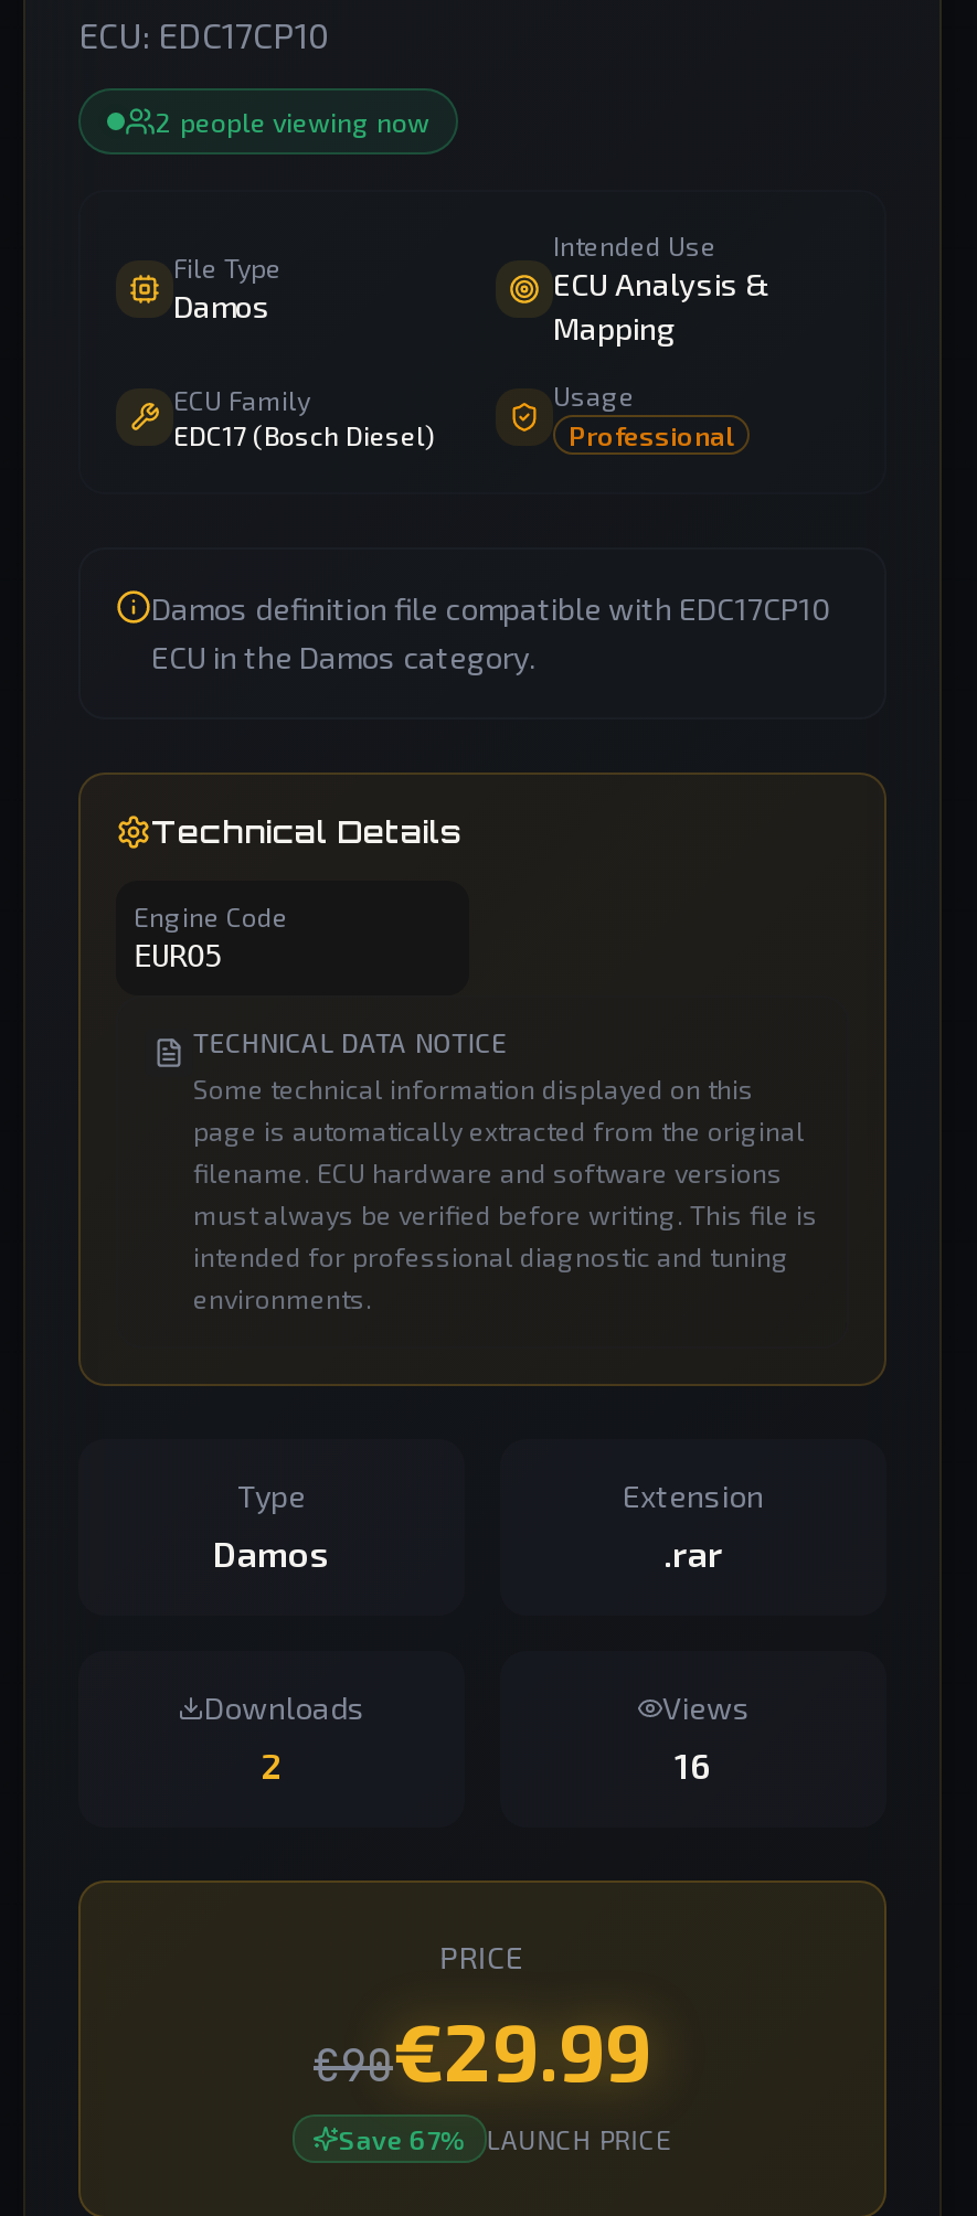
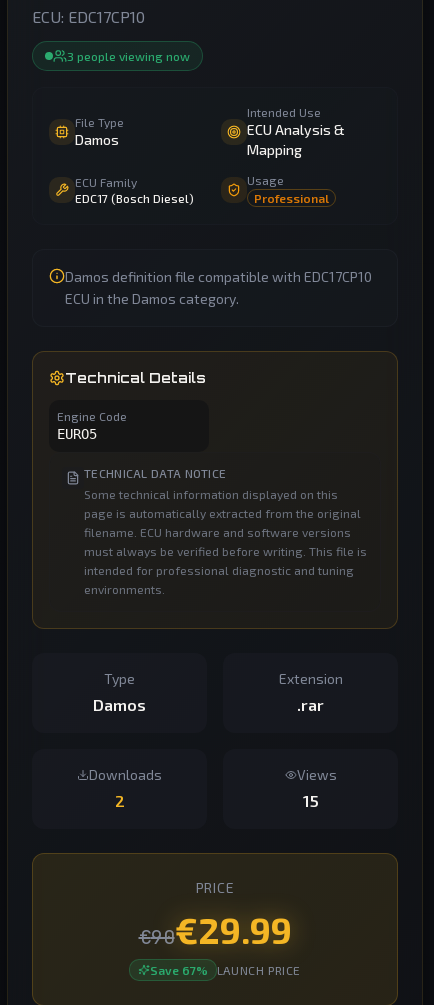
- 2 people viewing now
+ 3 people viewing now

- 16
+ 15
